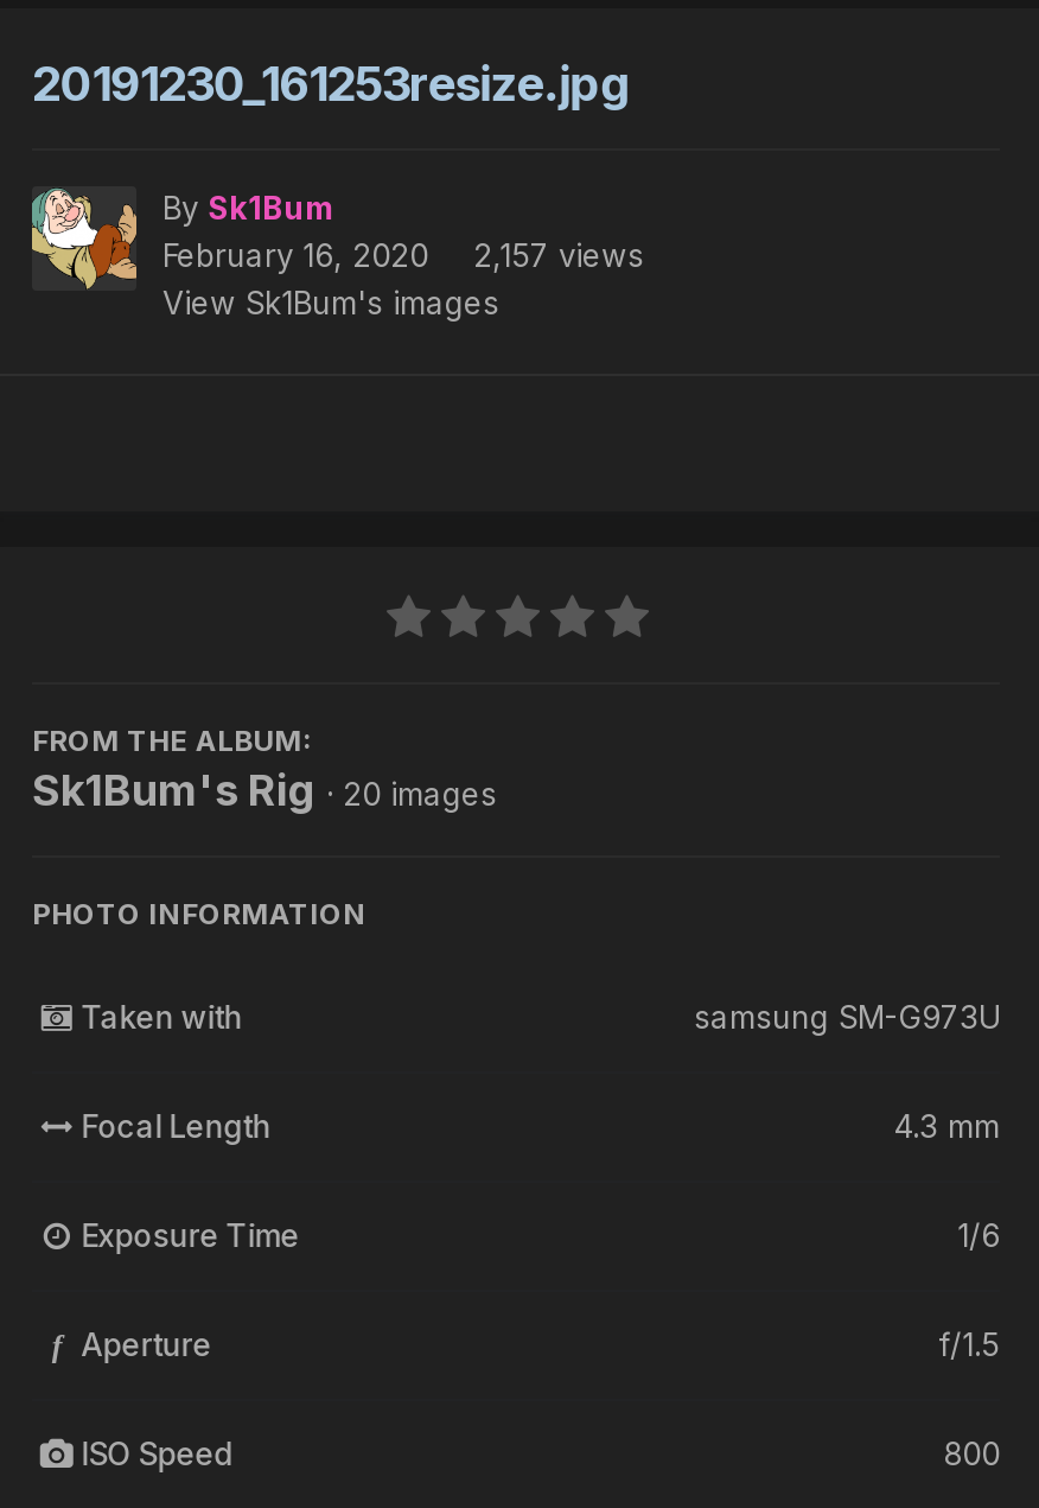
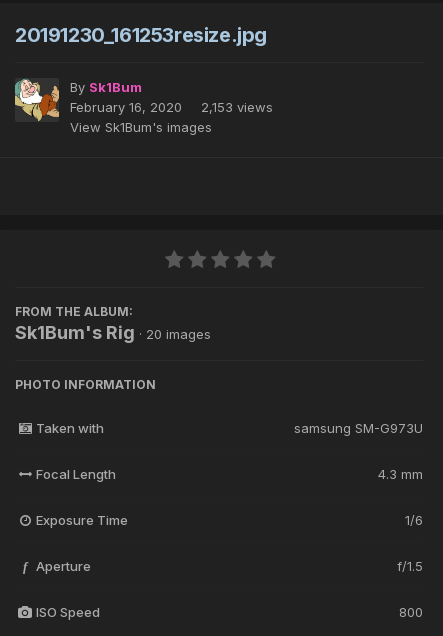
- February 16, 2020 2,157 views
+ February 16, 2020 2,153 views
